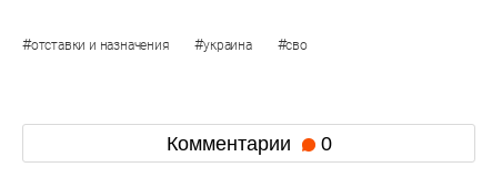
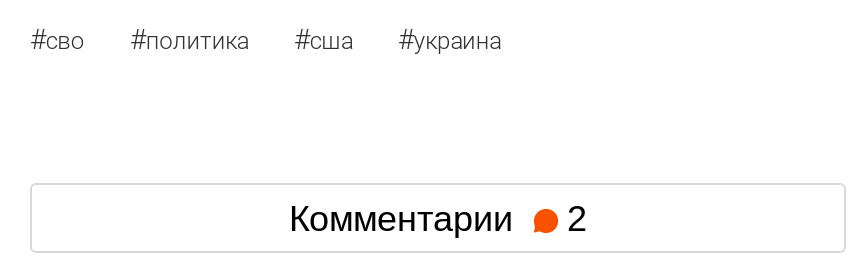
- #отставки и назначения
+ #сво
+ #политика
+ #сша

- #сво

- Комментарии 0
+ Комментарии 2
